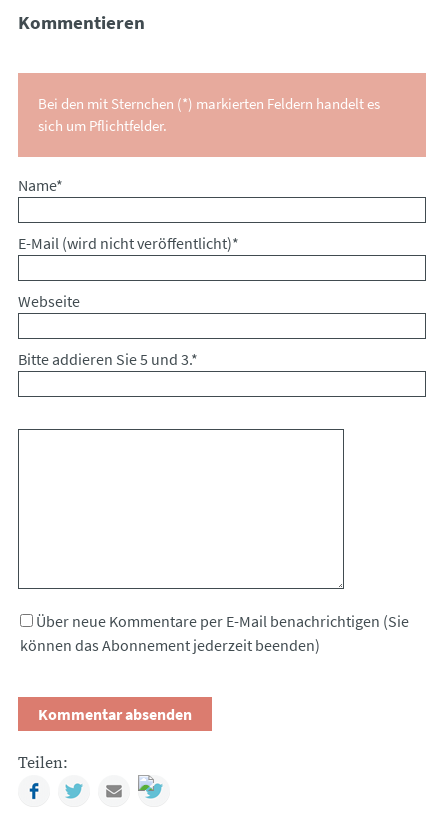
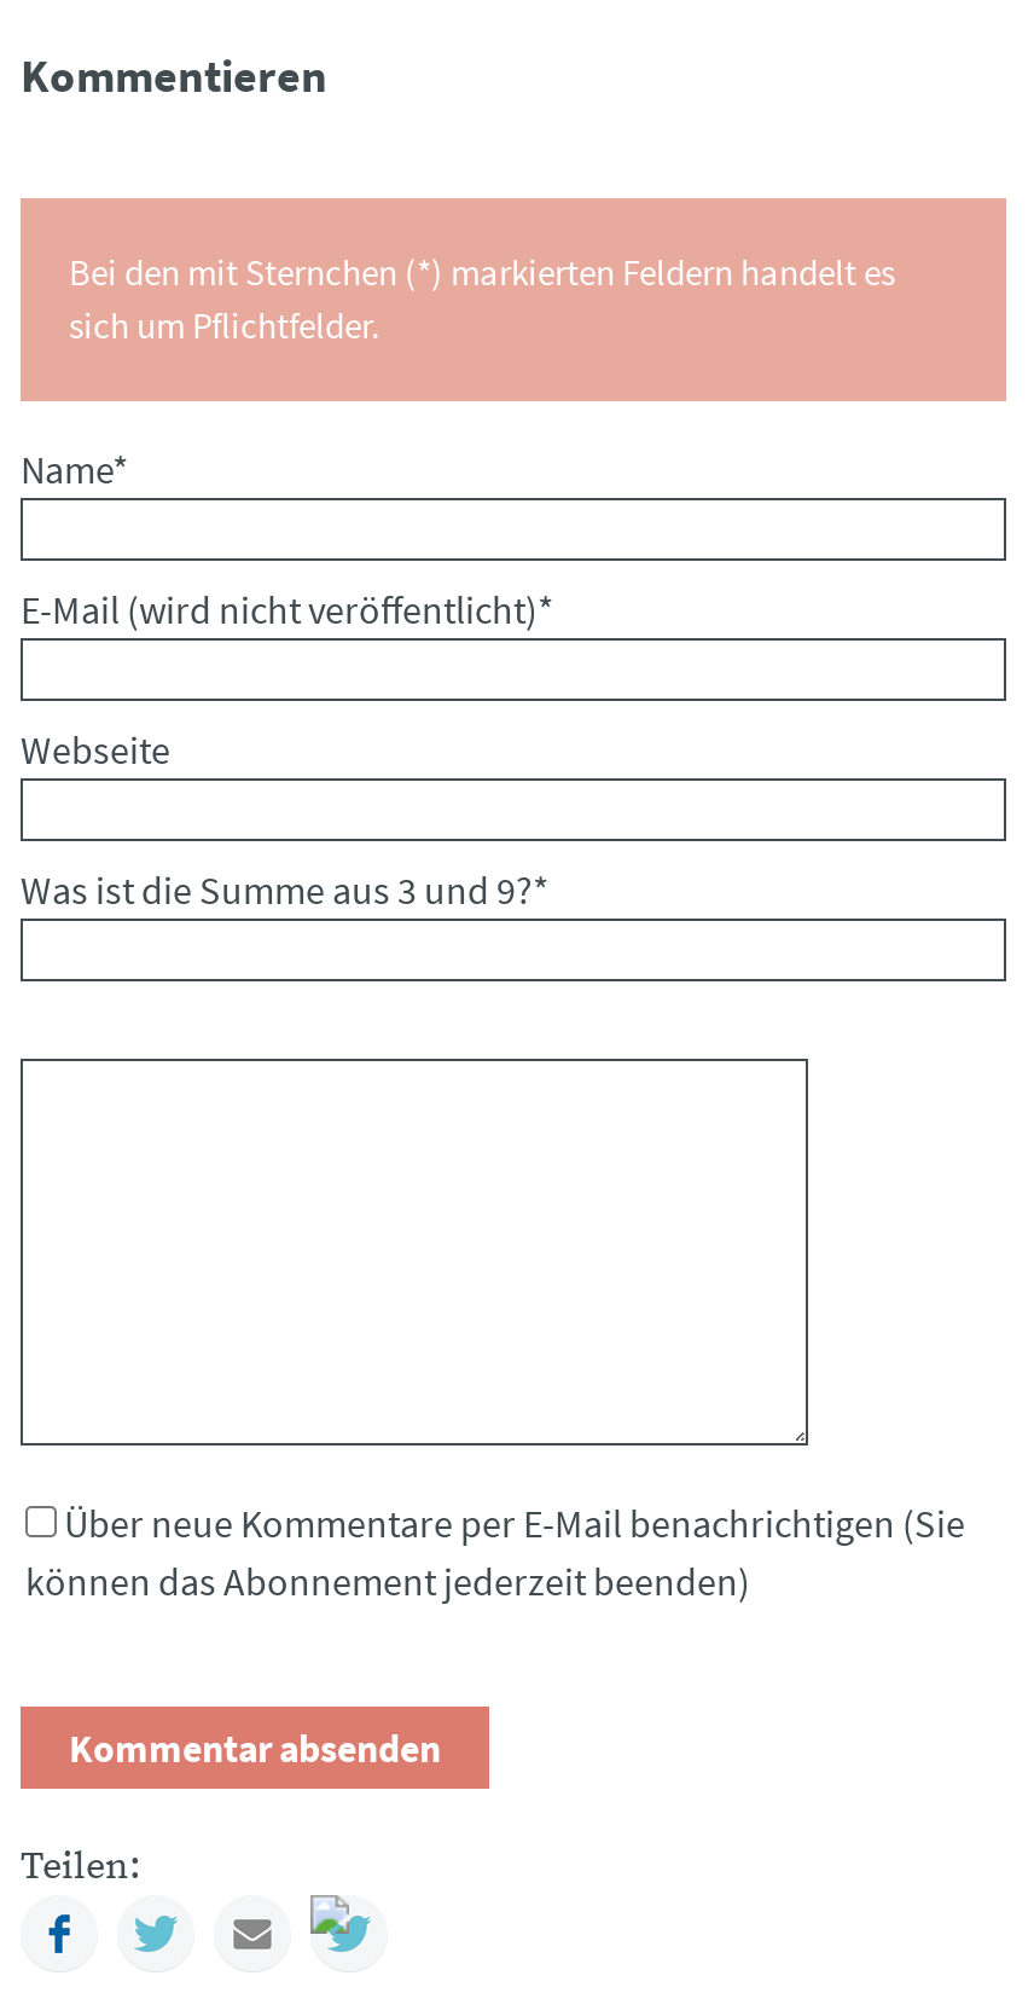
- Bitte addieren Sie 5 und 3.*
+ Was ist die Summe aus 3 und 9?*
